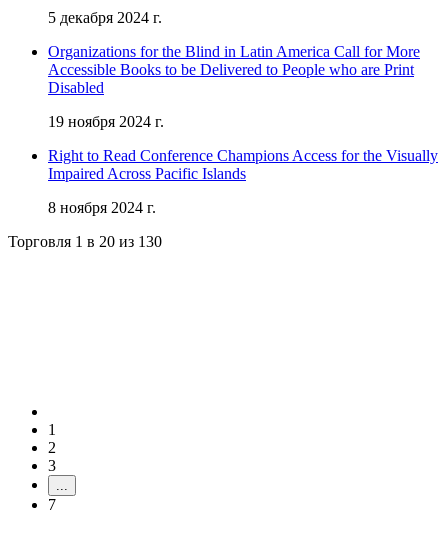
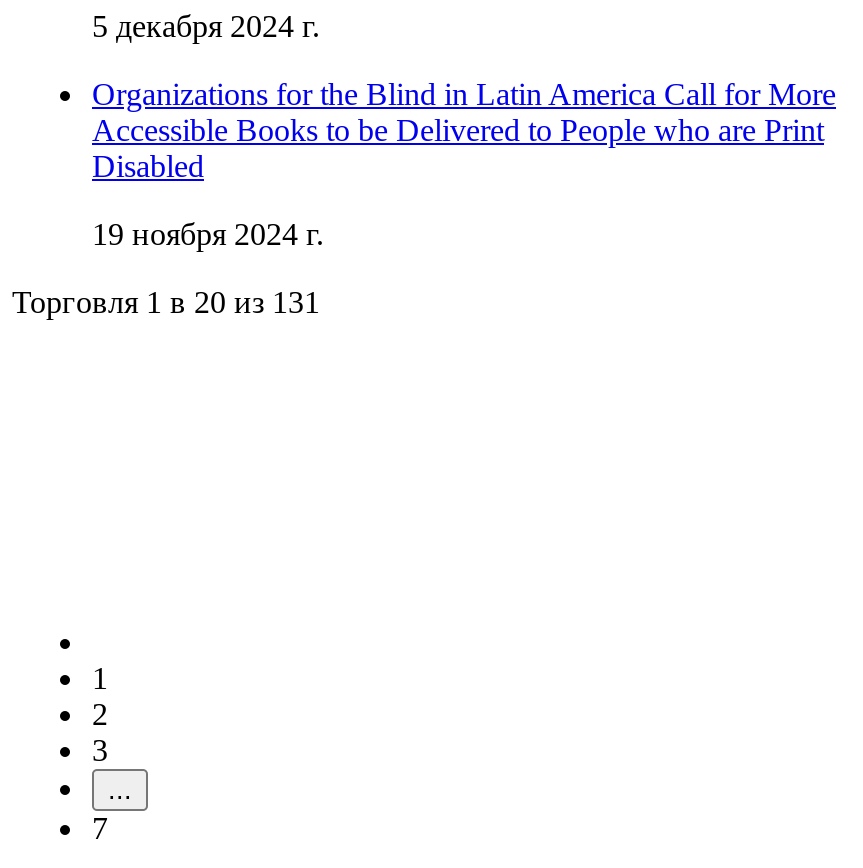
- Right to Read Conference Champions Access for the Visually
- Impaired Across Pacific Islands
- 8 ноября 2024 г.
- Торговля 1 в 20 из 130
+ Торговля 1 в 20 из 131
